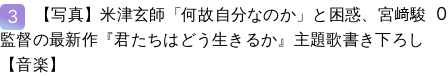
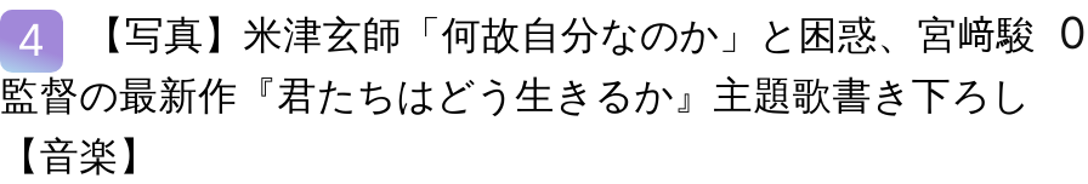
- 3 【写真】米津玄師「何故自分なのか」と困惑、宮﨑駿 0
+ 4 【写真】米津玄師「何故自分なのか」と困惑、宮﨑駿 0
